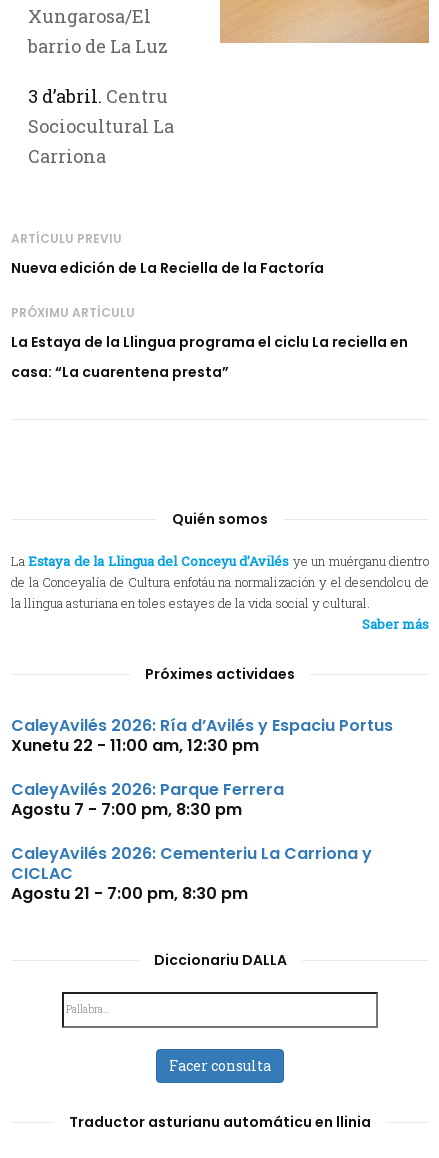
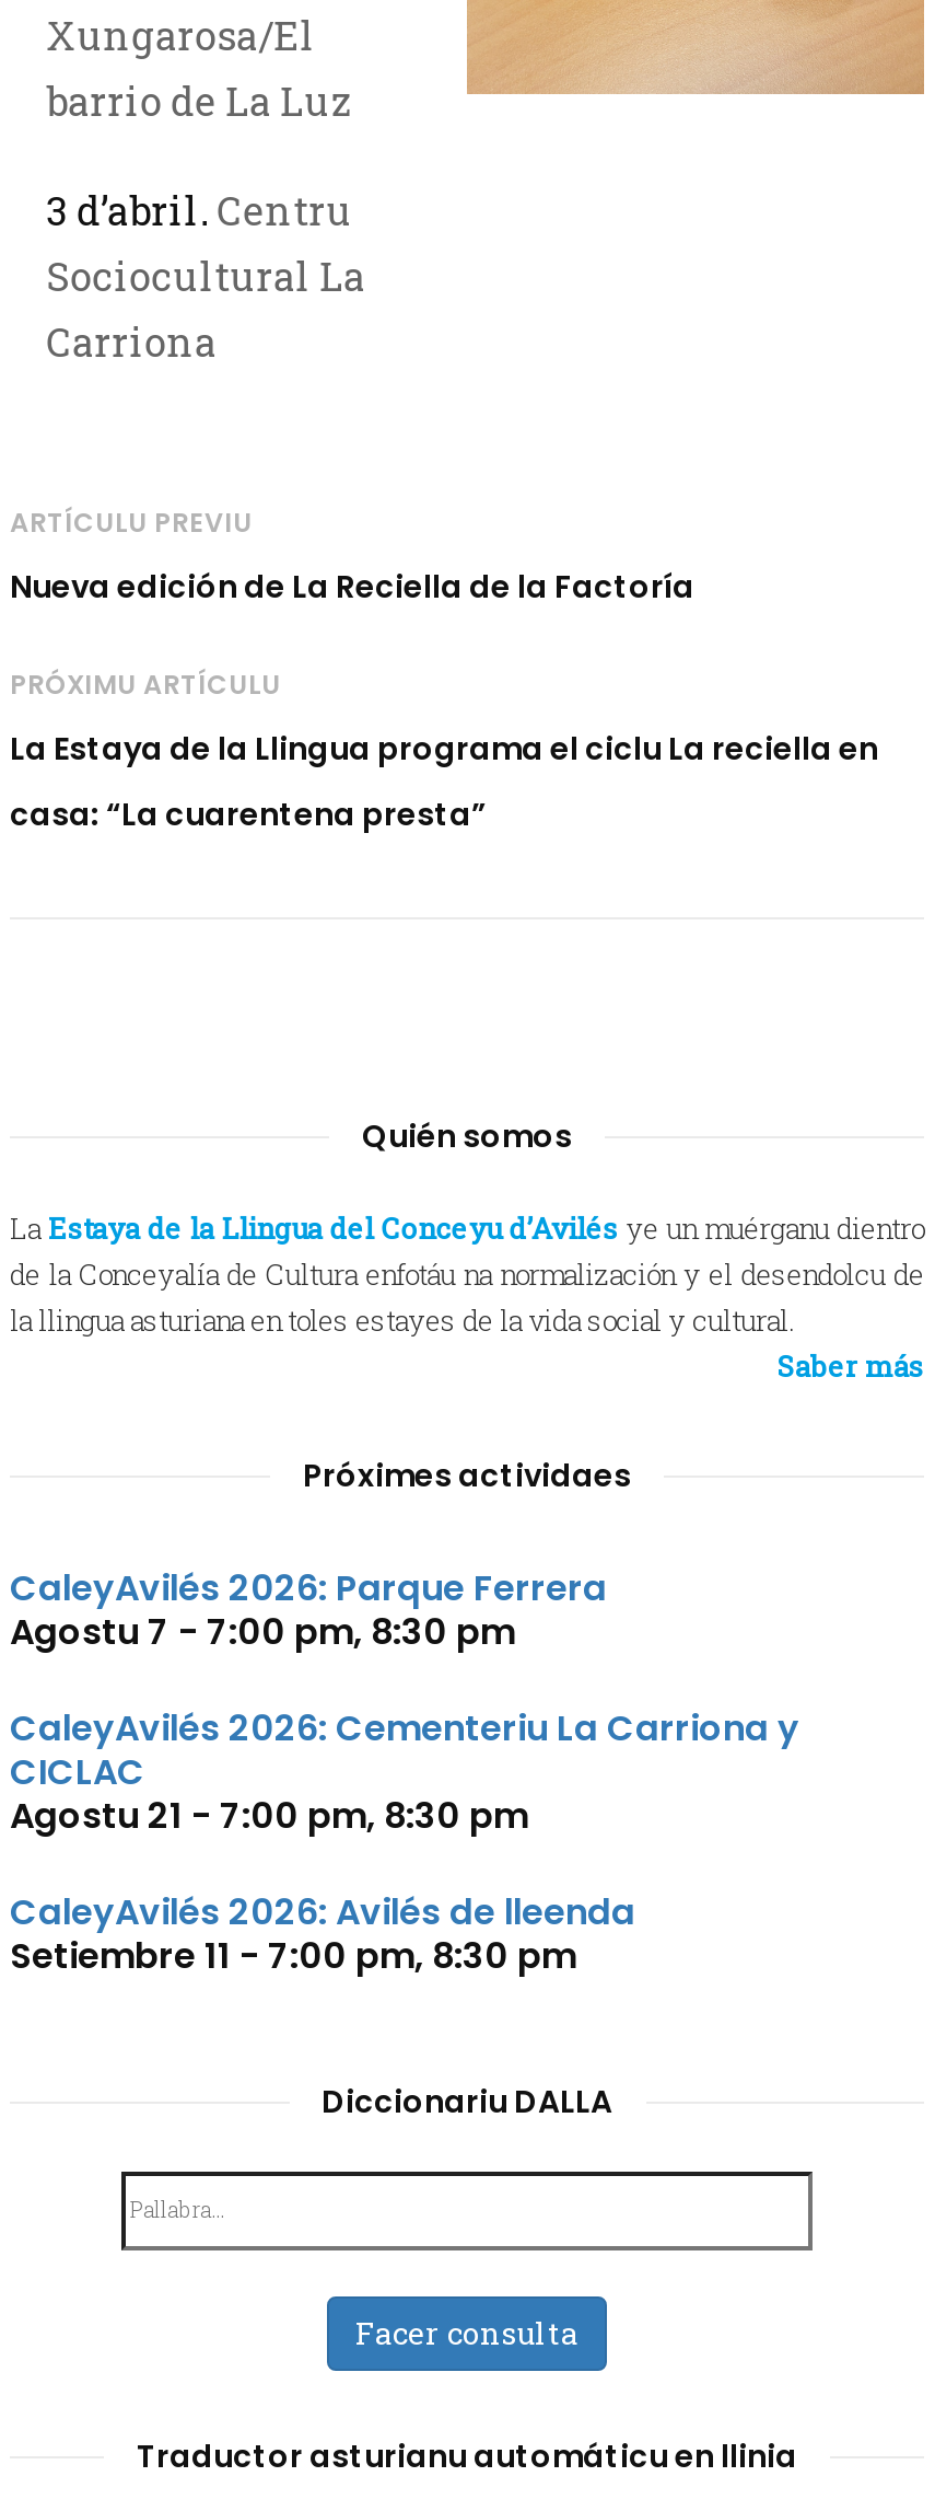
- CaleyAvilés 2026: Ría d’Avilés y Espaciu Portus
- Xunetu 22 - 11:00 am, 12:30 pm

moved up: CaleyAvilés 2026: Parque Ferrera | Agostu 7 - 7:00 pm, 8:30 pm | CaleyAvilés 2026: Cementeriu La Carriona y | CICLAC | Agostu 21 - 7:00 pm, 8:30 pm

+ CaleyAvilés 2026: Avilés de lleenda
+ Setiembre 11 - 7:00 pm, 8:30 pm
